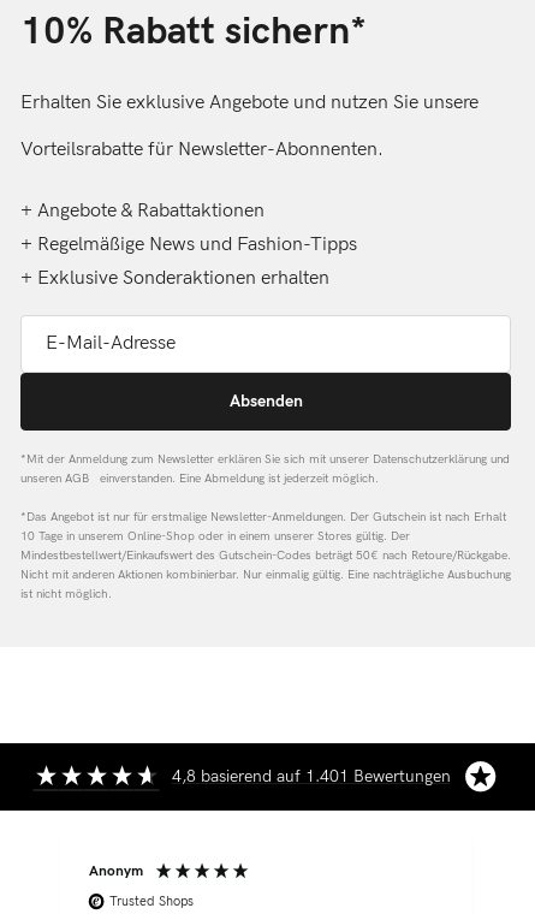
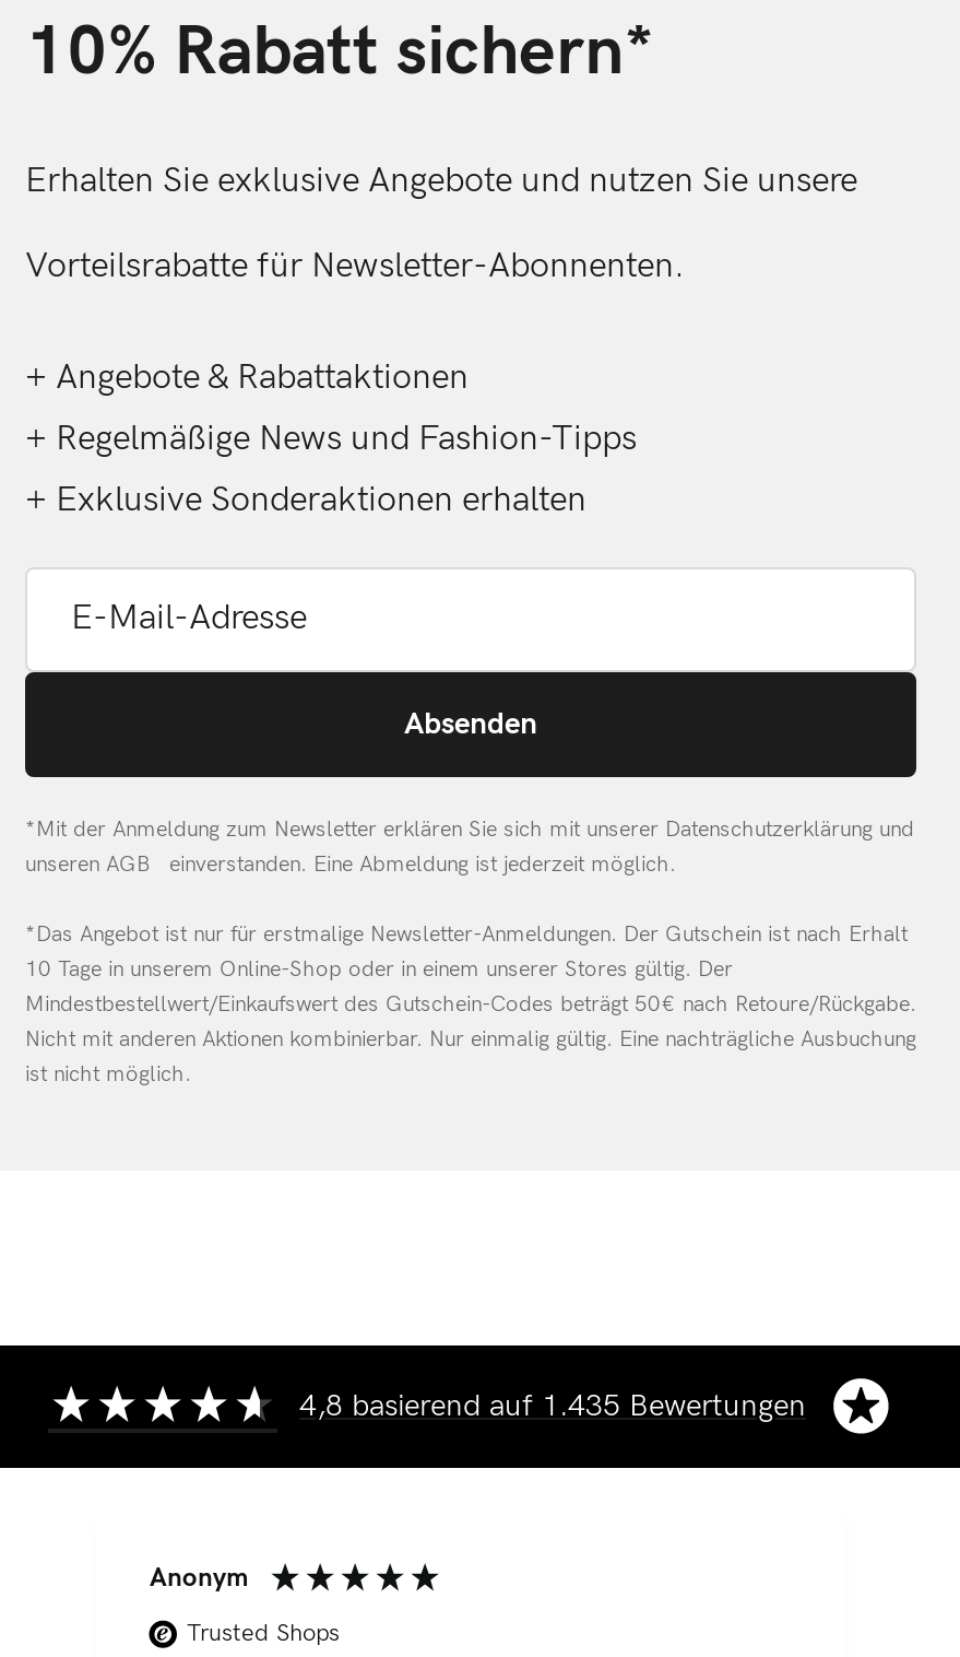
- 4,8 basierend auf 1.401 Bewertungen
+ 4,8 basierend auf 1.435 Bewertungen
